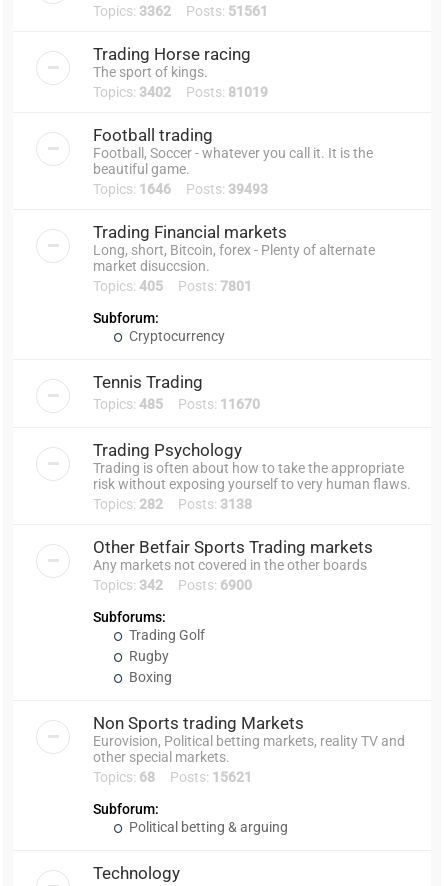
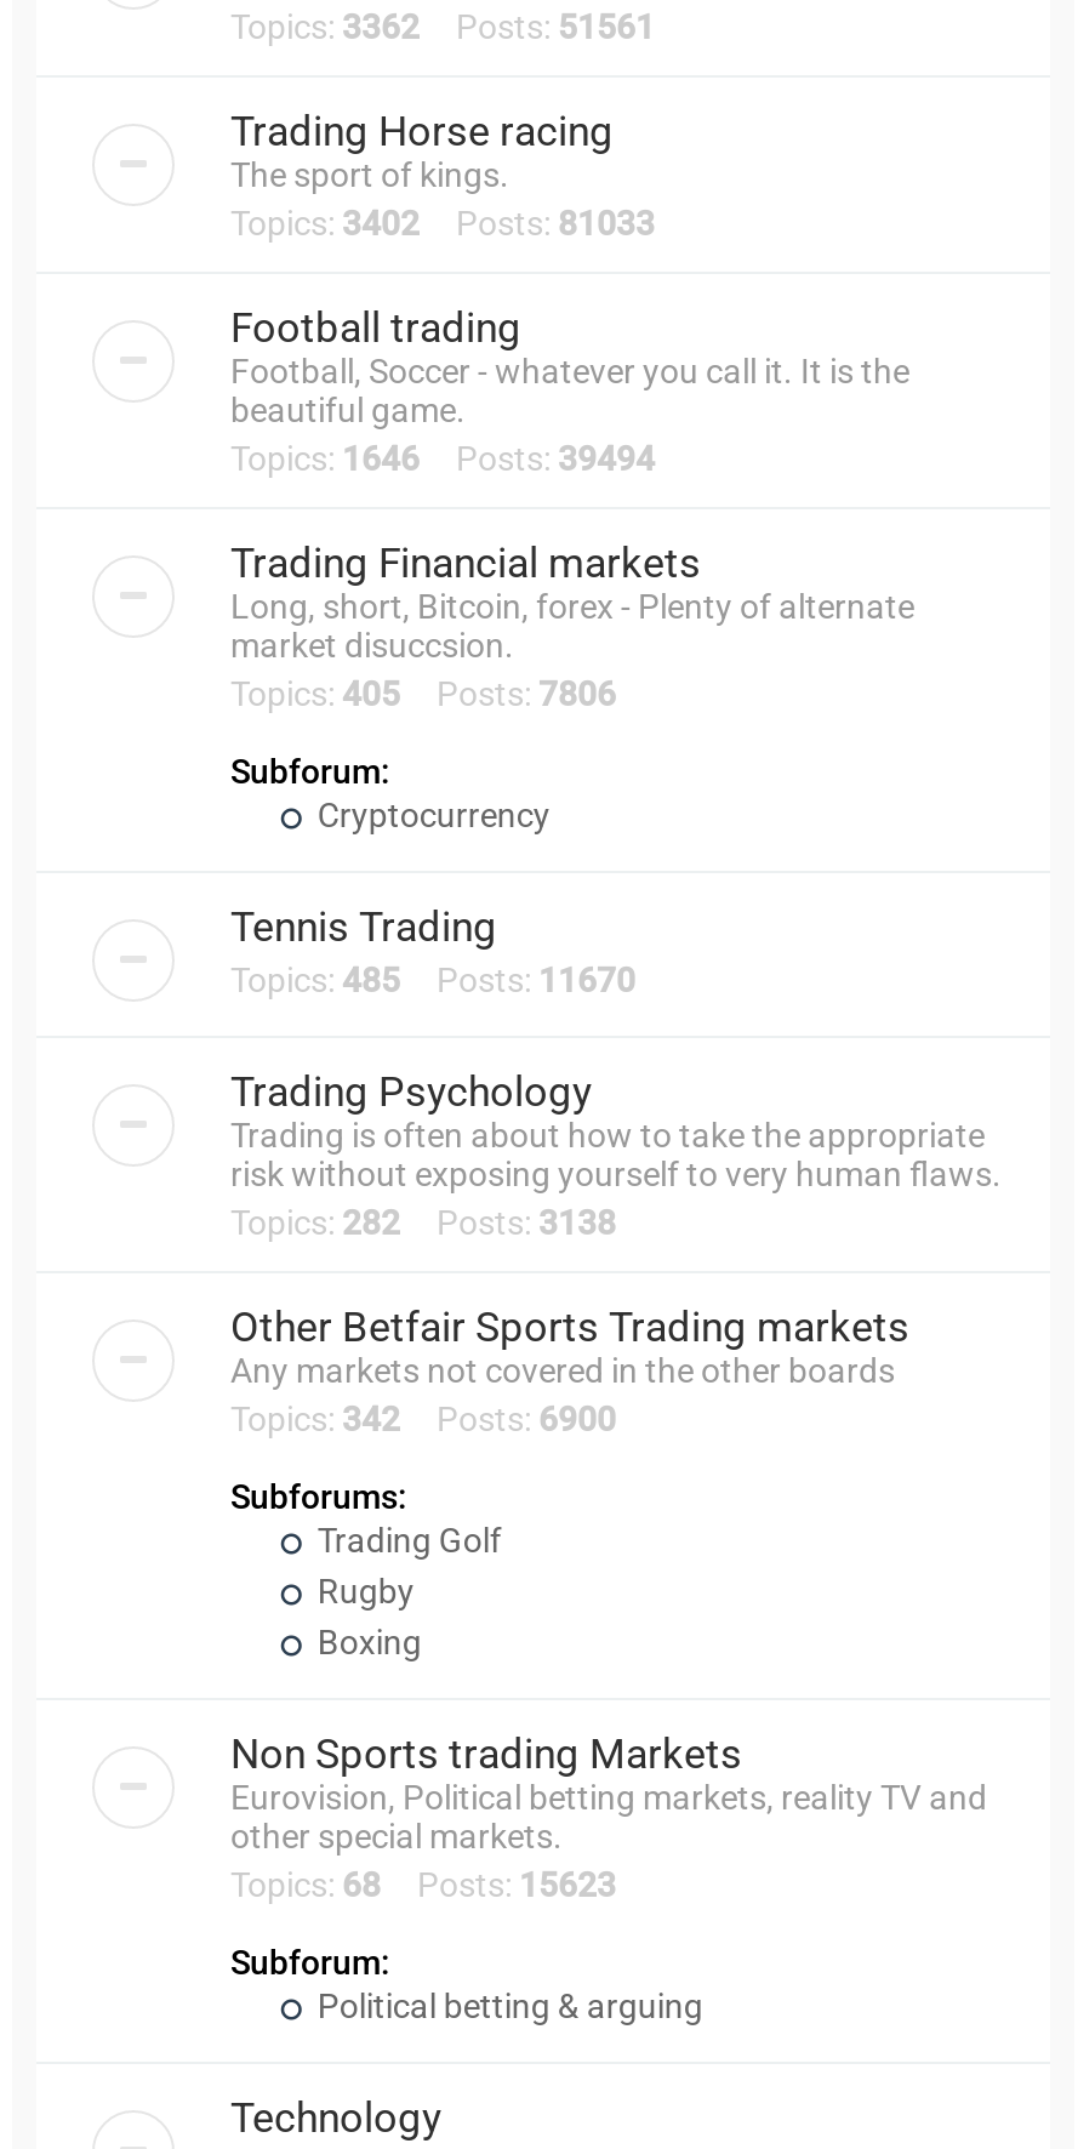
- Topics: 3402 Posts: 81019
+ Topics: 3402 Posts: 81033

- Topics: 1646 Posts: 39493
+ Topics: 1646 Posts: 39494

- Topics: 405 Posts: 7801
+ Topics: 405 Posts: 7806

- Topics: 68 Posts: 15621
+ Topics: 68 Posts: 15623
